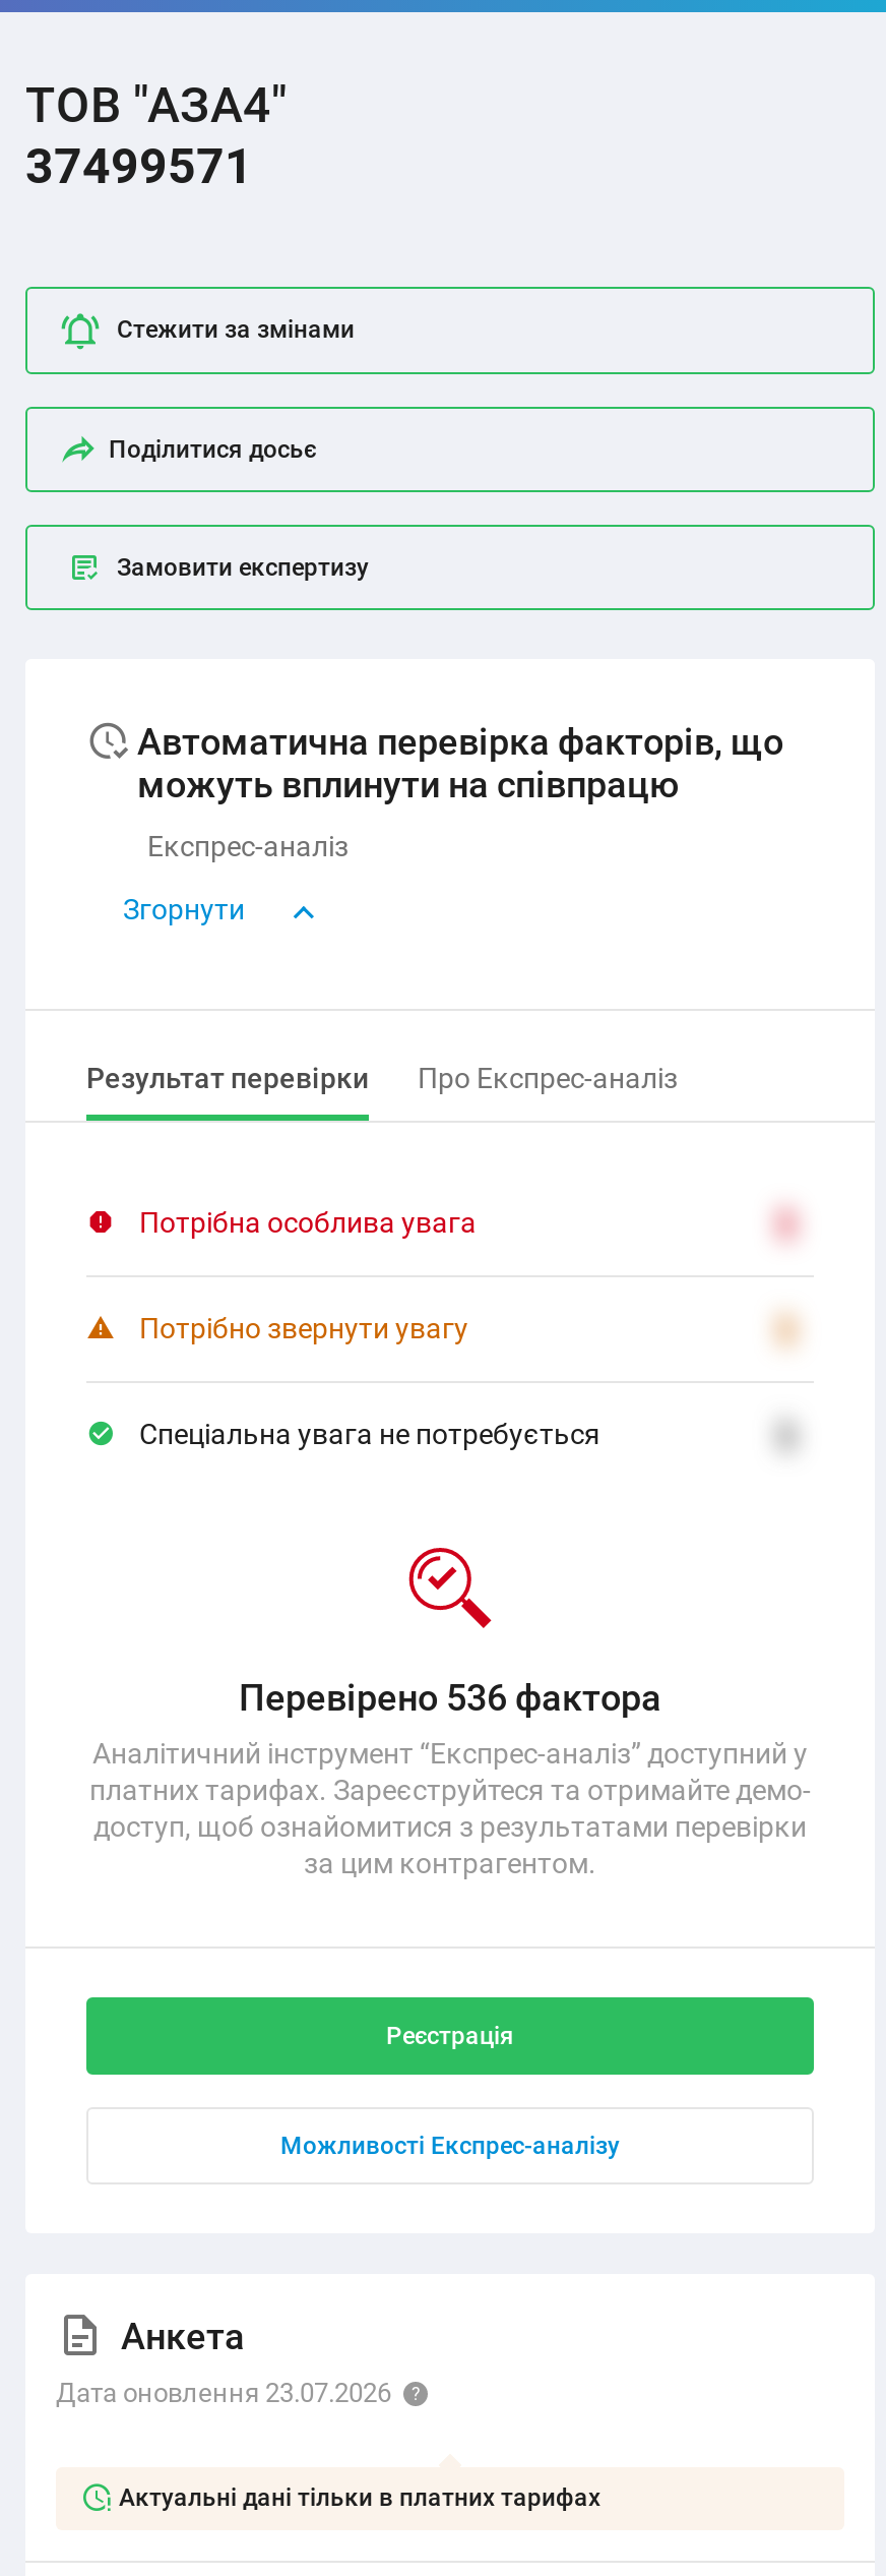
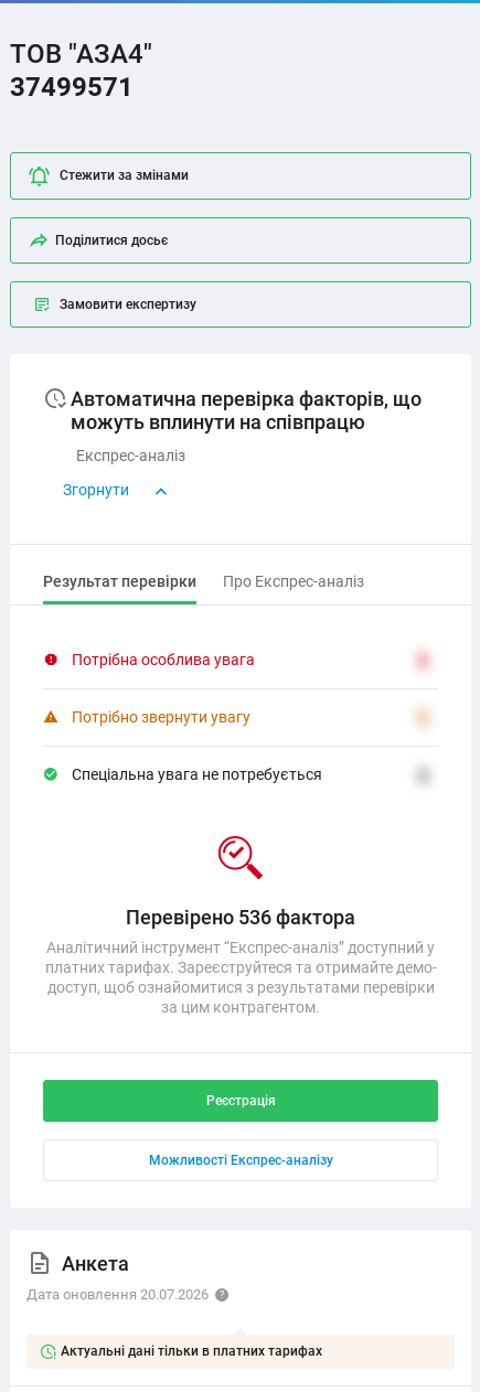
- Дата оновлення 23.07.2026
+ Дата оновлення 20.07.2026
